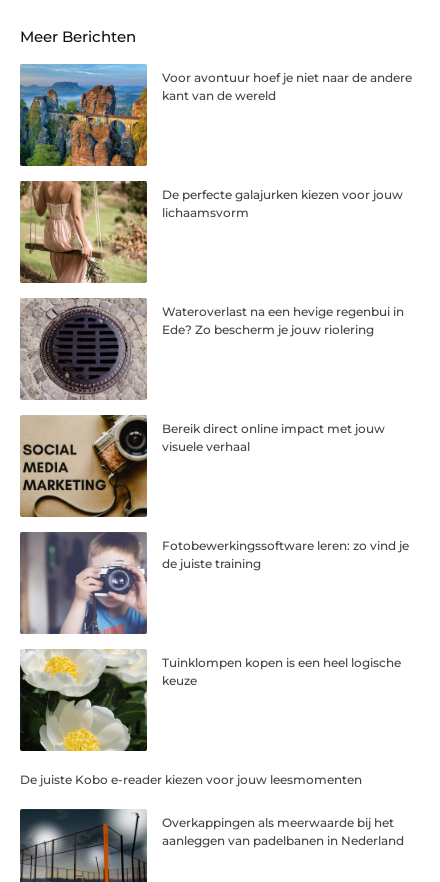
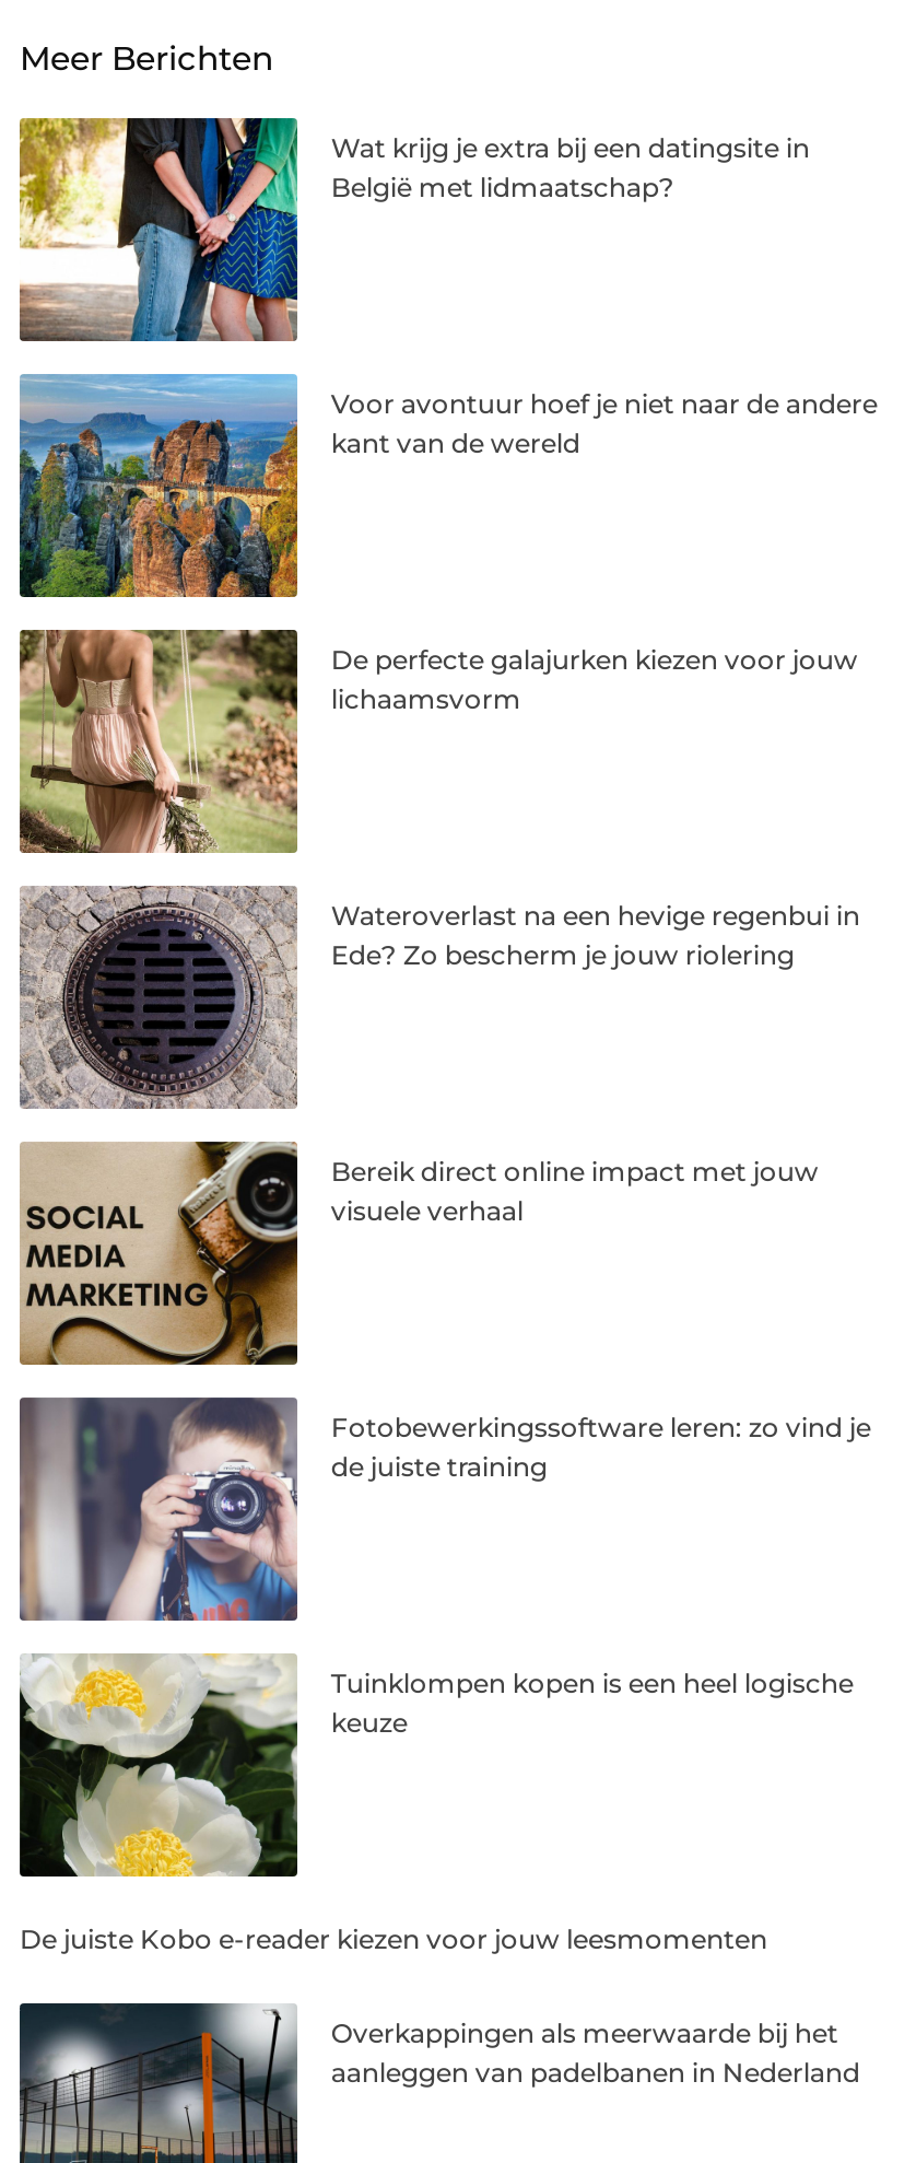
+ [image]
+ Wat krijg je extra bij een datingsite in
+ België met lidmaatschap?
